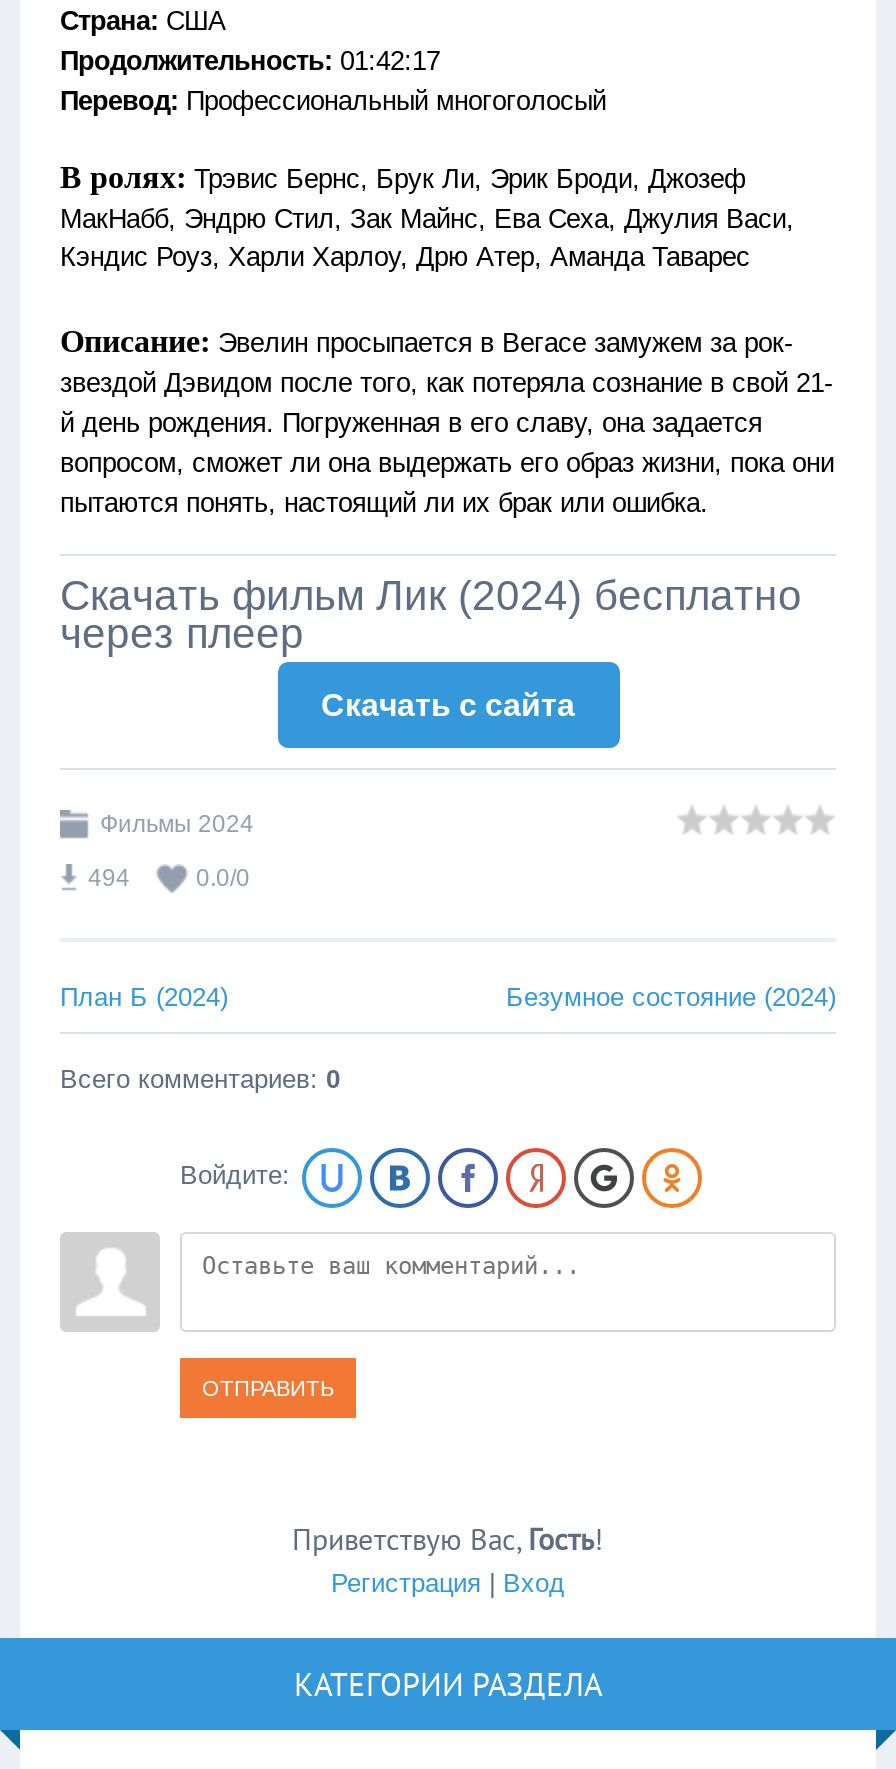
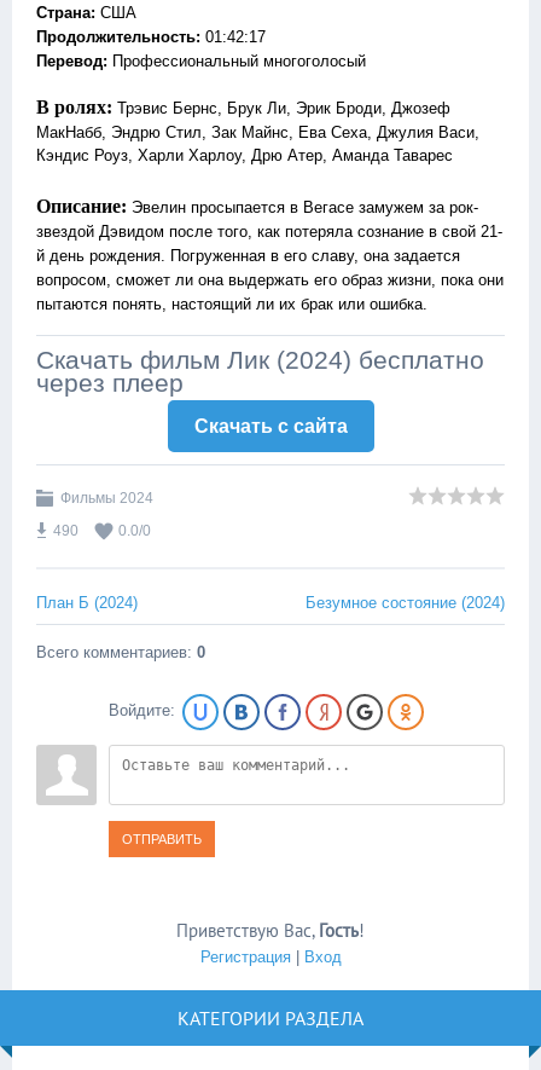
- 494
+ 490
